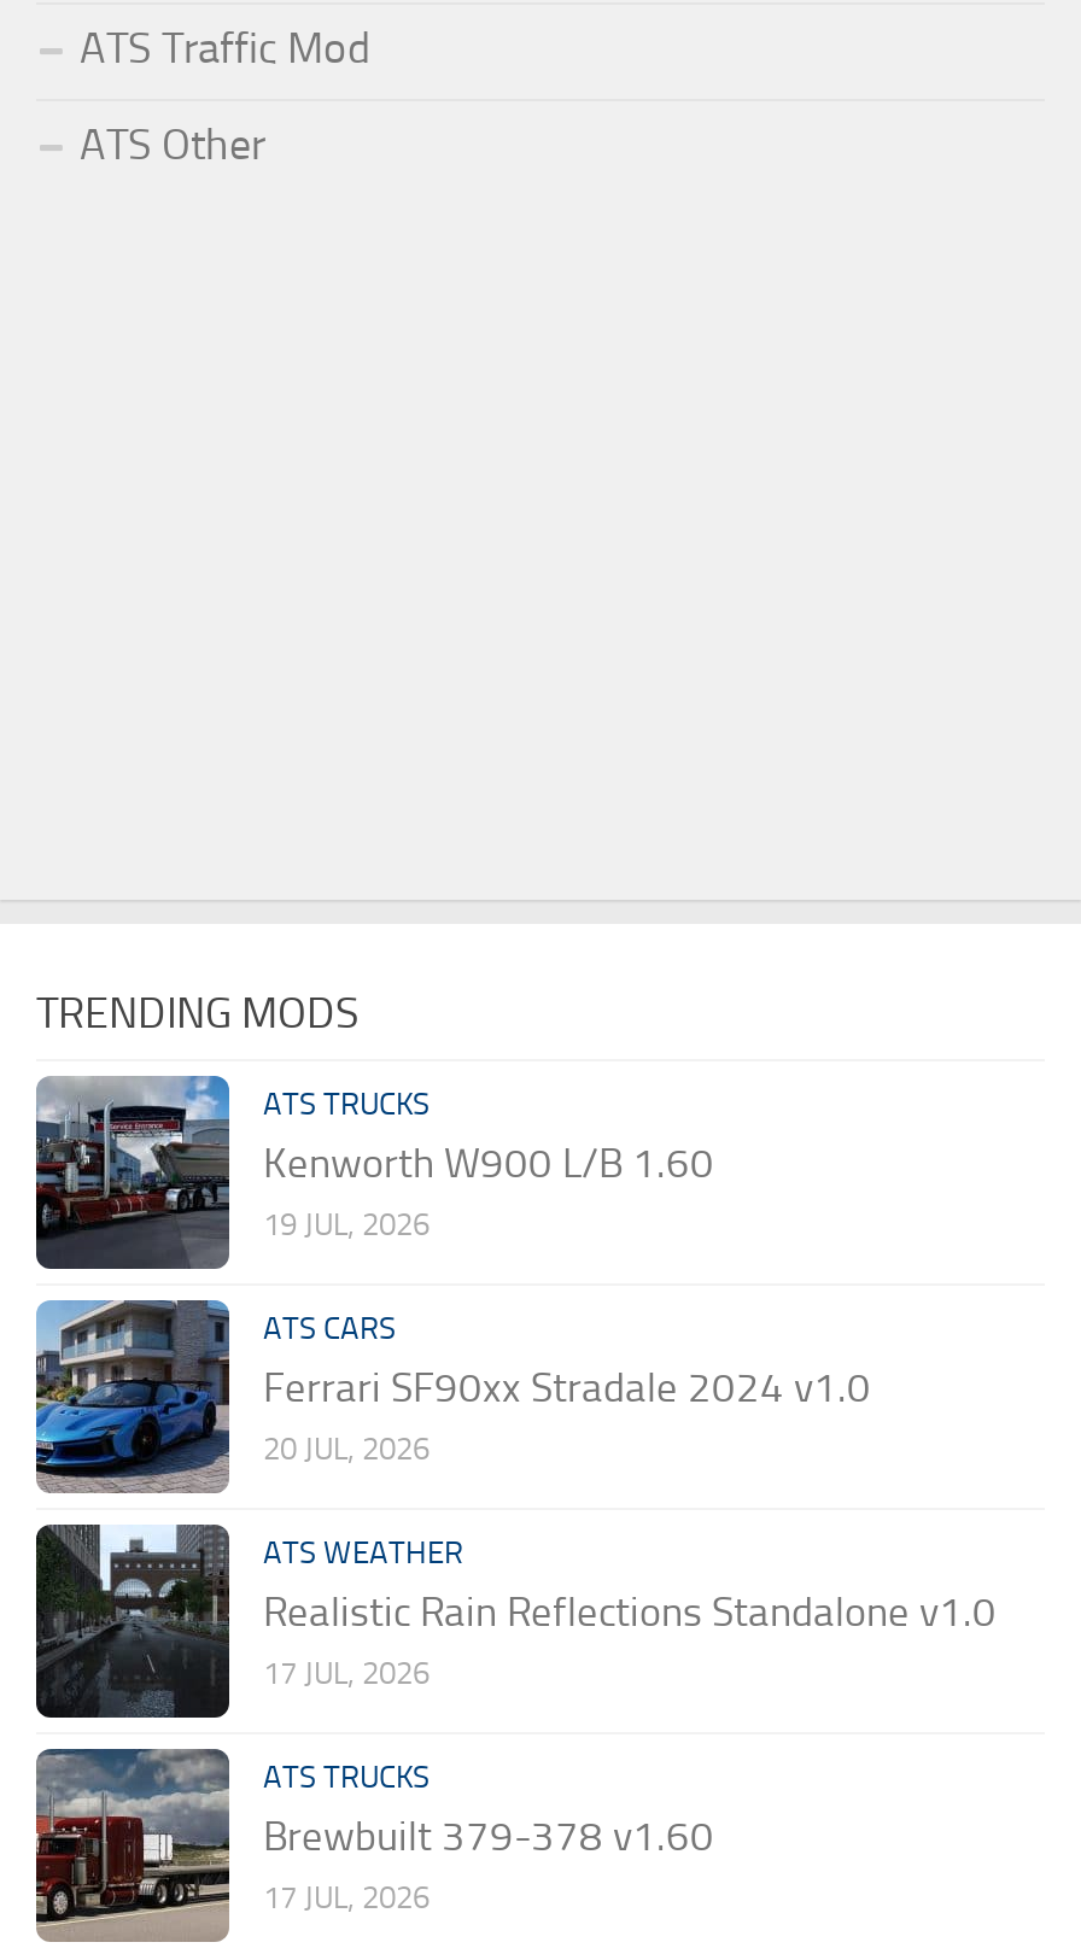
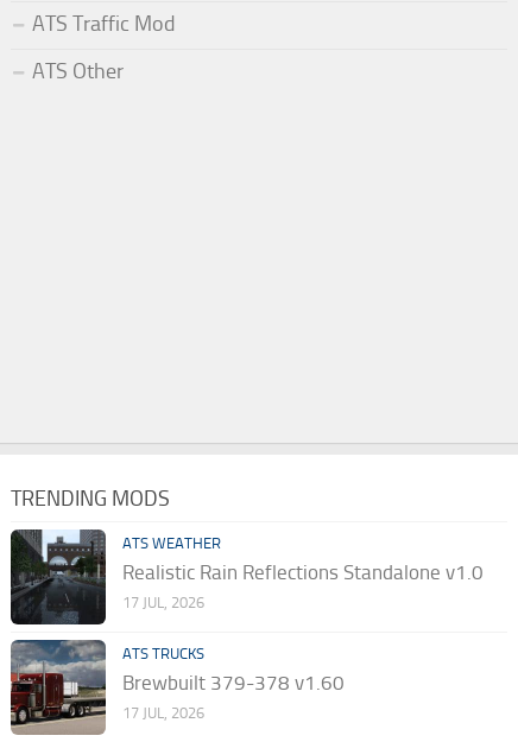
- [image]
- ATS TRUCKS
- Kenworth W900 L/B 1.60
- 19 JUL, 2026
- ATS CARS
- Ferrari SF90xx Stradale 2024 v1.0
- 20 JUL, 2026

- [image]
